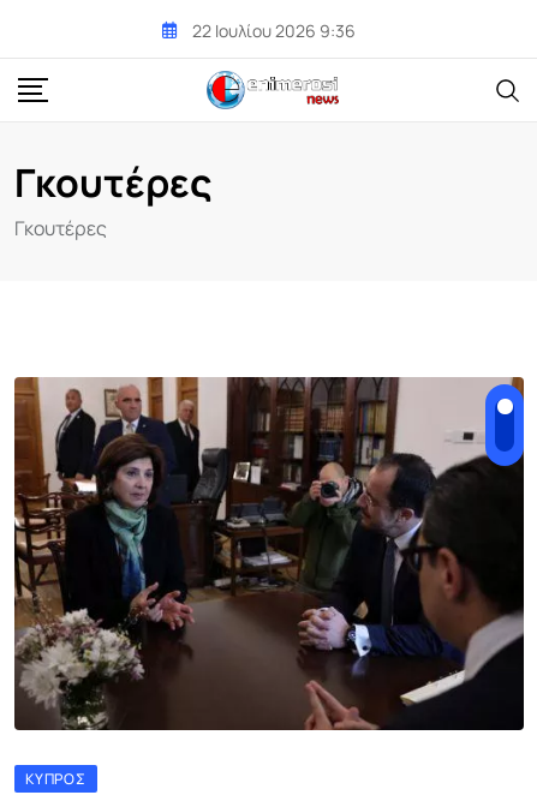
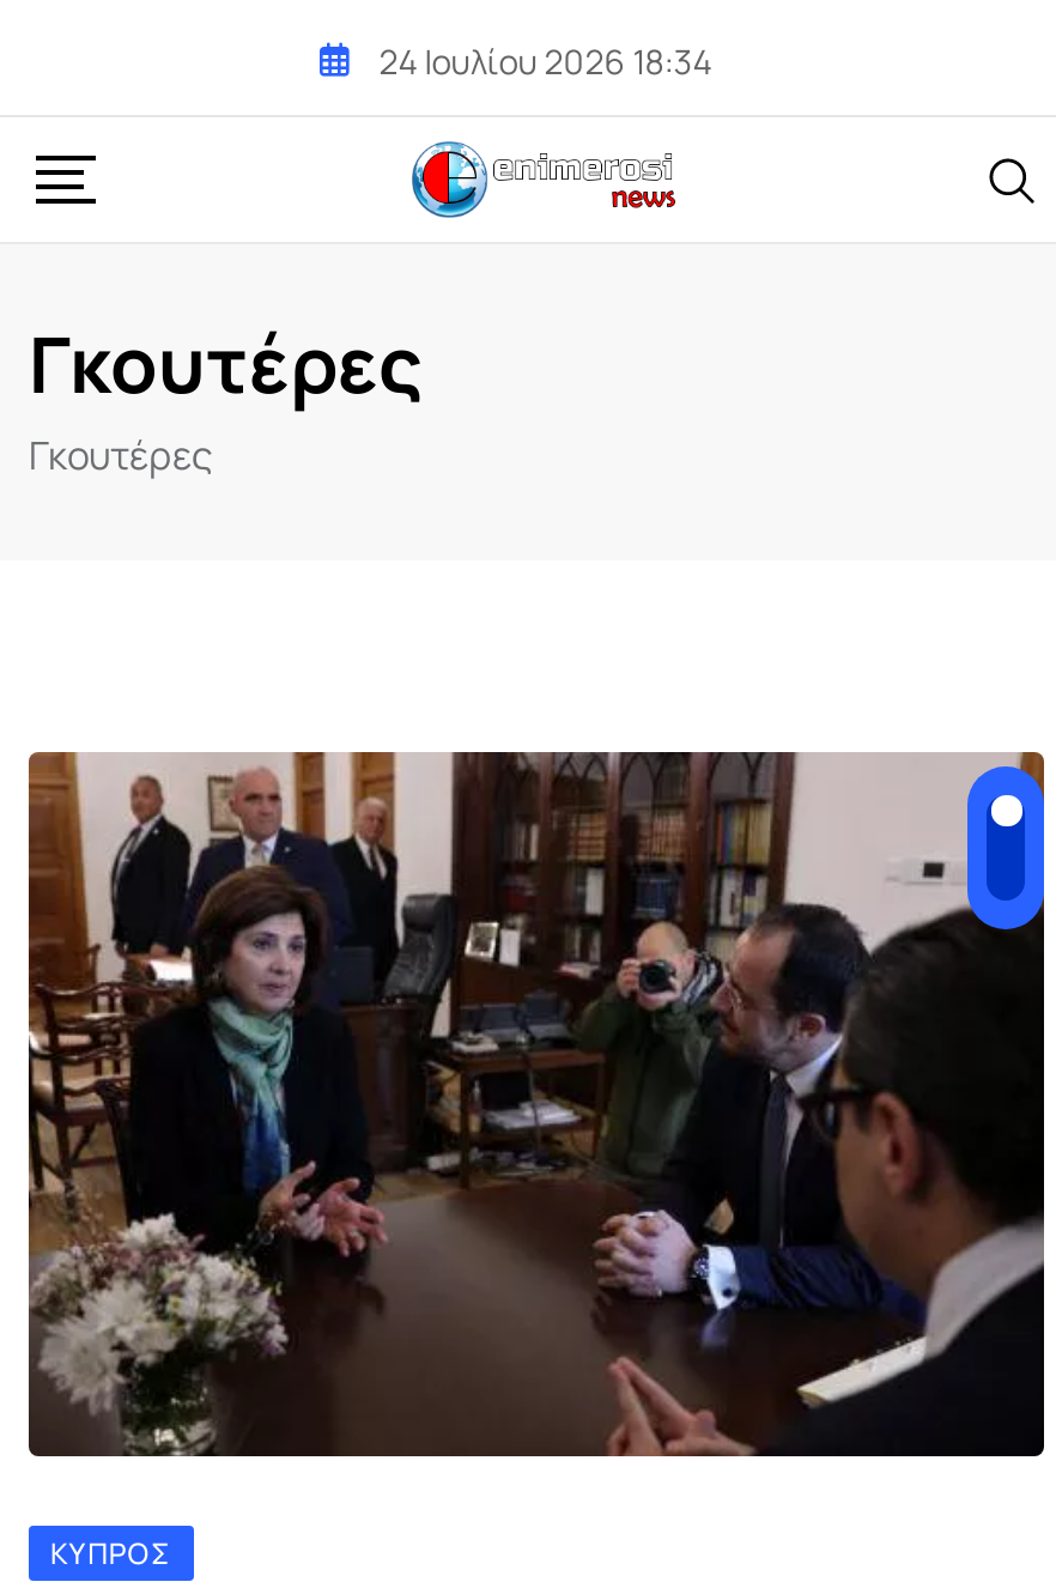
- 22 Ιουλίου 2026 9:36
+ 24 Ιουλίου 2026 18:34
